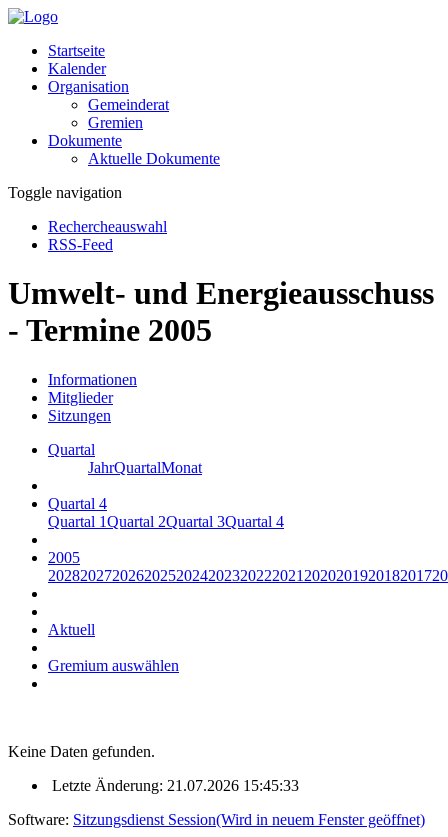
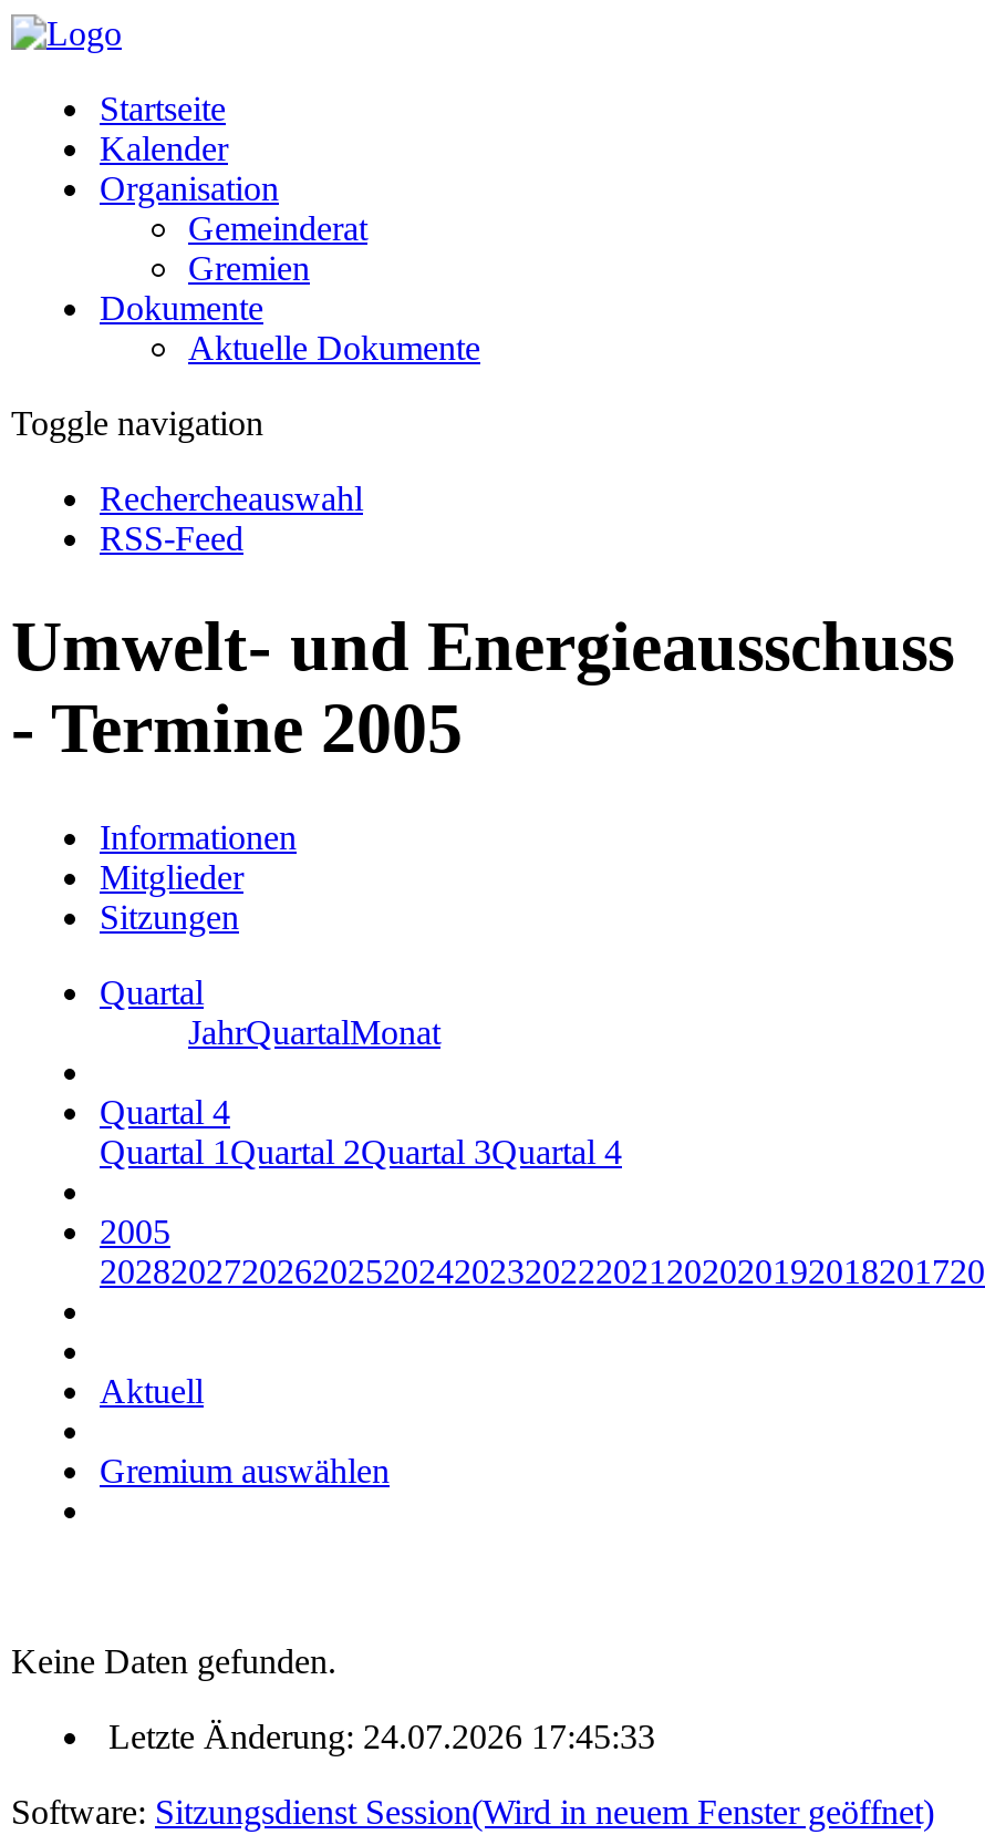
- Letzte Änderung: 21.07.2026 15:45:33
+ Letzte Änderung: 24.07.2026 17:45:33
